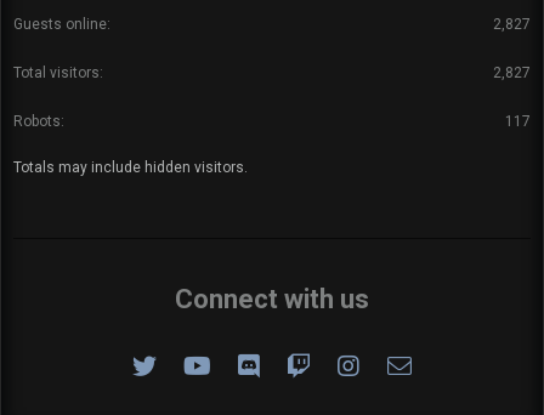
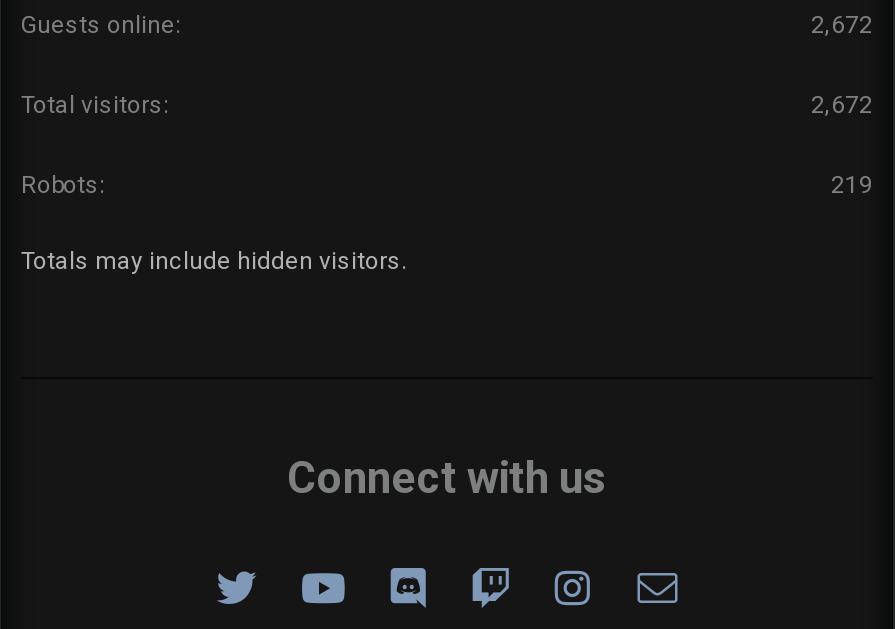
- 2,827
+ 2,672

- 2,827
+ 2,672

- 117
+ 219
